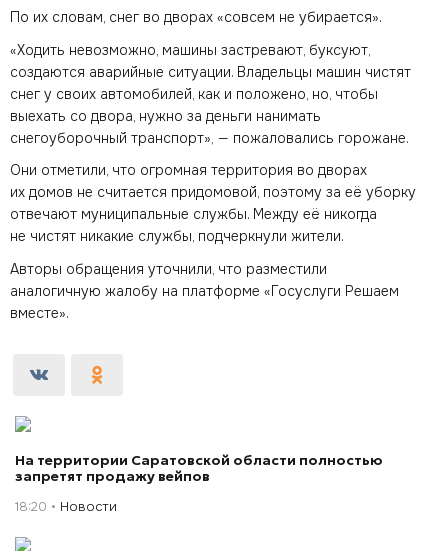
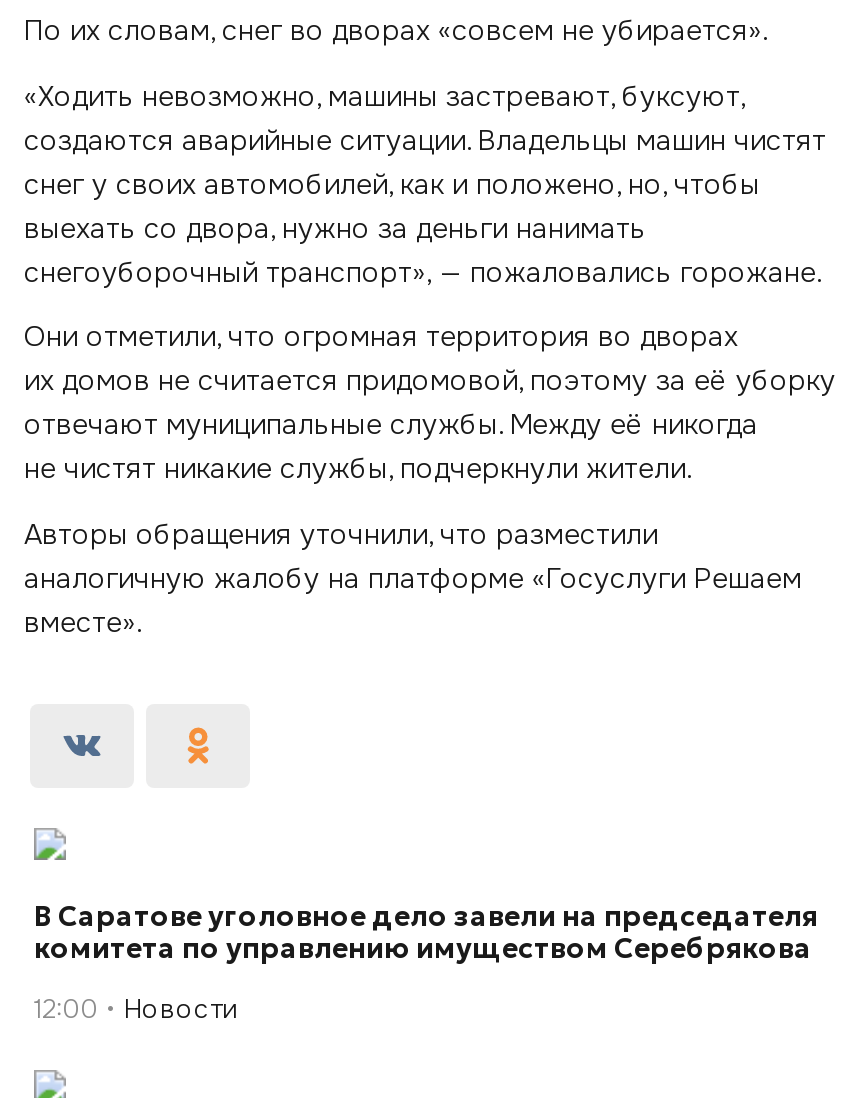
- На территории Саратовской области полностью
- запретят продажу вейпов
+ В Саратове уголовное дело завели на председателя
+ комитета по управлению имуществом Серебрякова

- 18:20 Новости
+ 12:00 Новости
